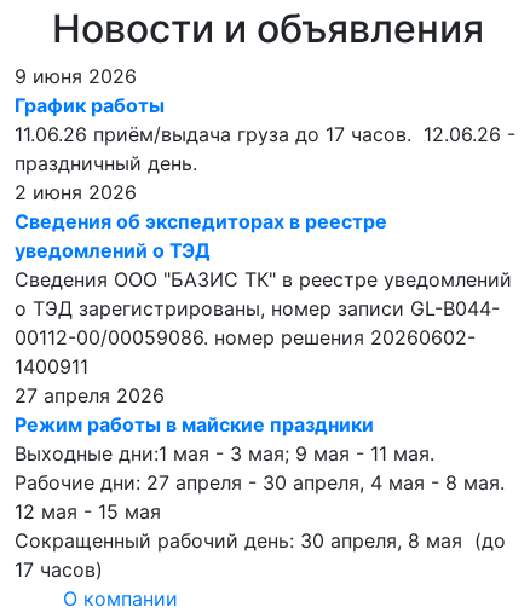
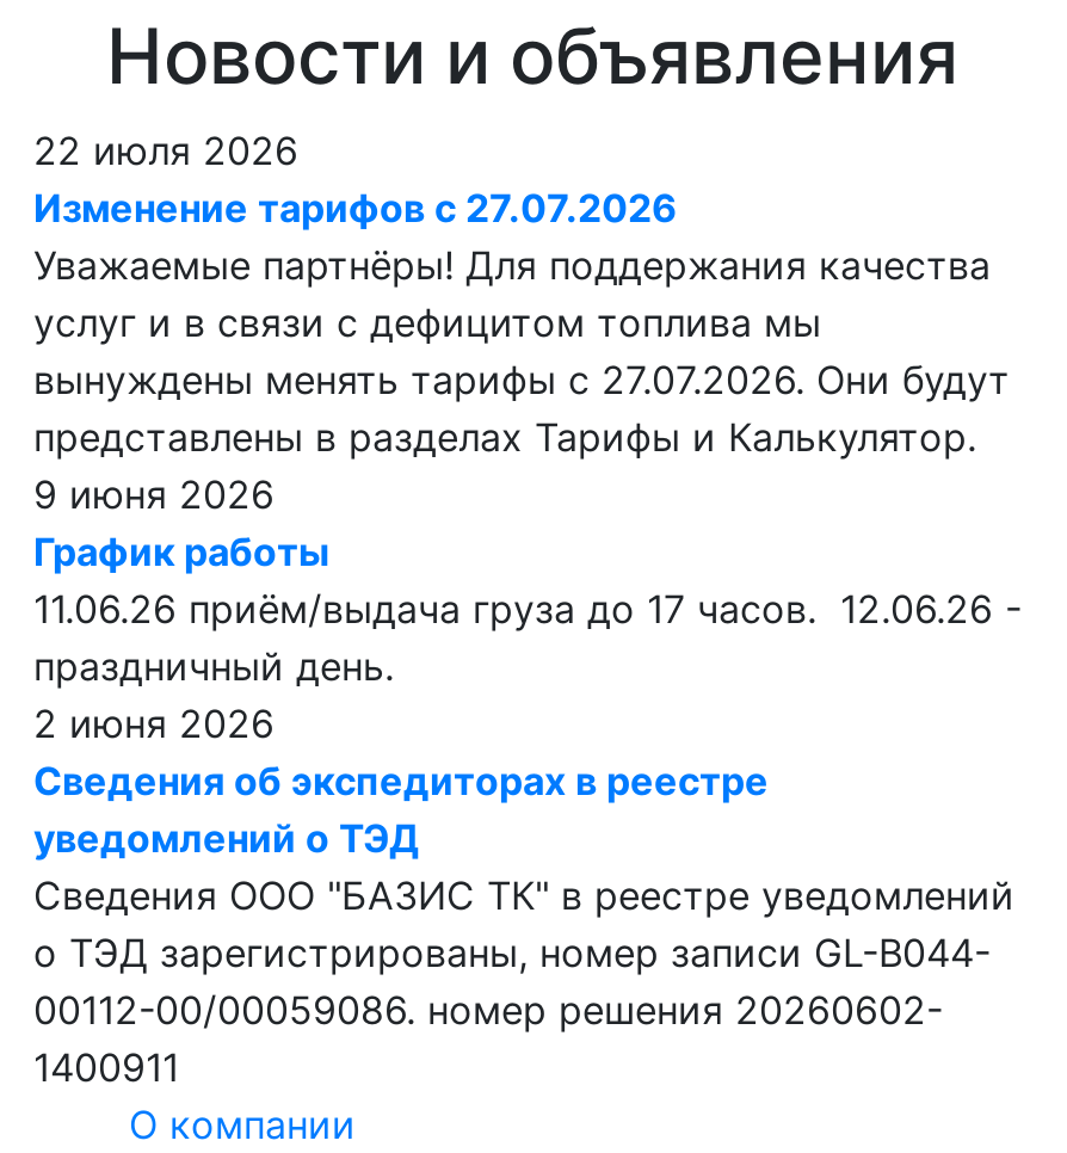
+ 22 июля 2026
+ Изменение тарифов с 27.07.2026
+ Уважаемые партнёры! Для поддержания качества
+ услуг и в связи с дефицитом топлива мы
+ вынуждены менять тарифы с 27.07.2026. Они будут
+ представлены в разделах Тарифы и Калькулятор.

moved down: 9 июня 2026 | График работы | 11.06.26 приём/выдача груза до 17 часов. 12.06.26 - | ... | 00112-00/00059086. номер решения 20260602- | 1400911

- 27 апреля 2026
- Режим работы в майские праздники
- Выходные дни:1 мая - 3 мая; 9 мая - 11 мая.
- Рабочие дни: 27 апреля - 30 апреля, 4 мая - 8 мая.
- 12 мая - 15 мая
- Сокращенный рабочий день: 30 апреля, 8 мая (до
- 17 часов)
